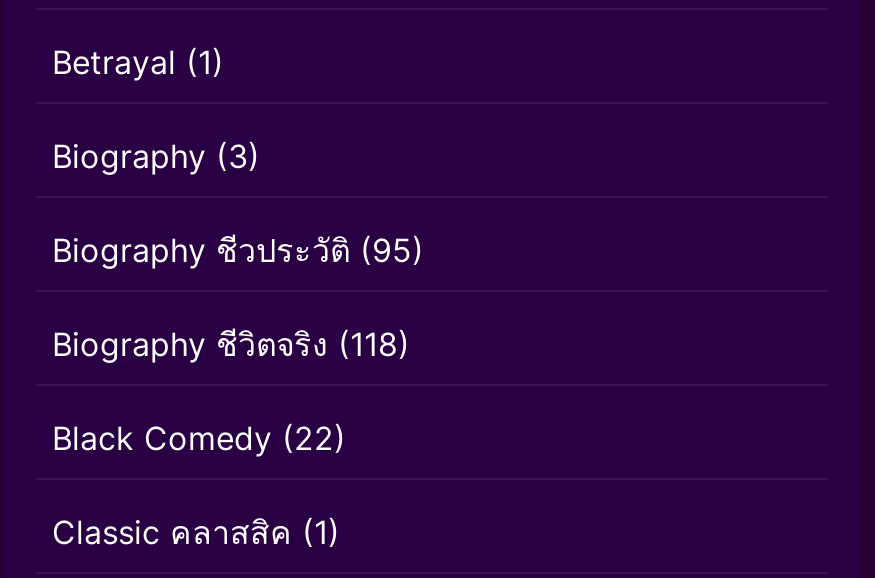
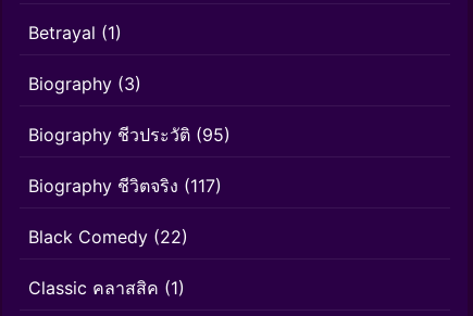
- Biography ชีวิตจริง(118)
+ Biography ชีวิตจริง(117)
